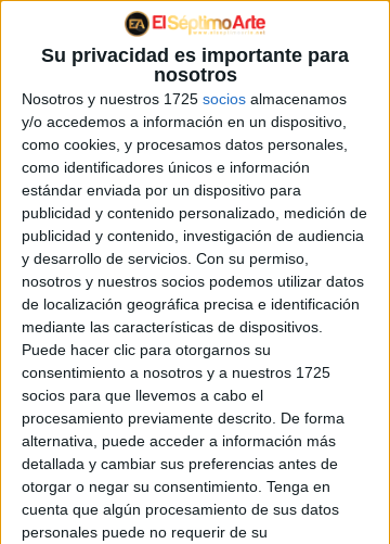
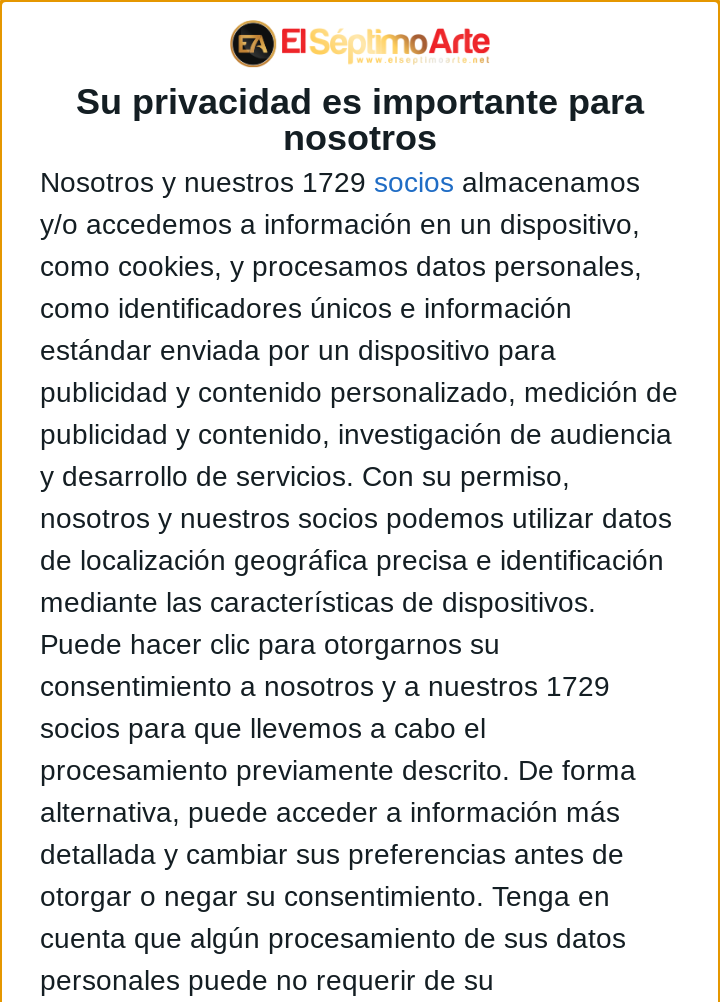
- Nosotros y nuestros 1725 socios almacenamos
+ Nosotros y nuestros 1729 socios almacenamos

- consentimiento a nosotros y a nuestros 1725
+ consentimiento a nosotros y a nuestros 1729
